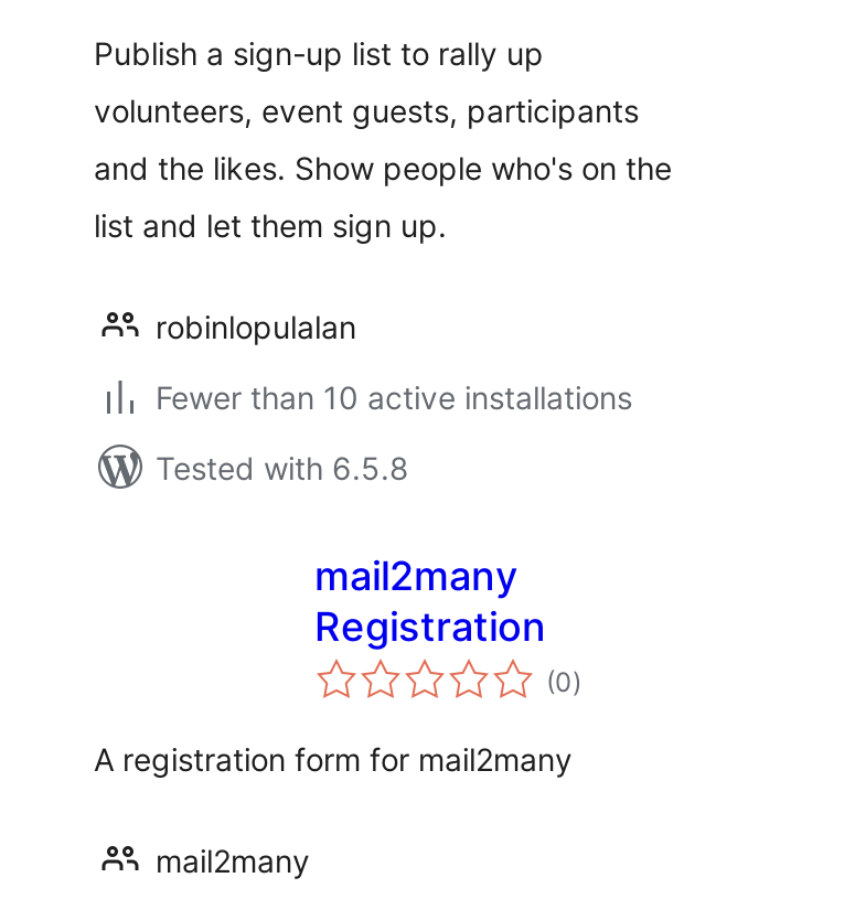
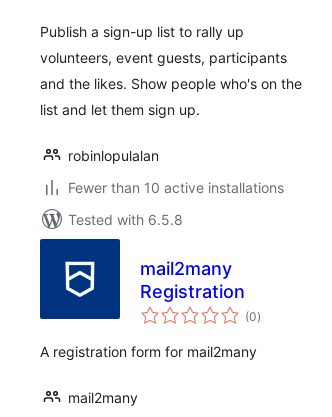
+ [image]
